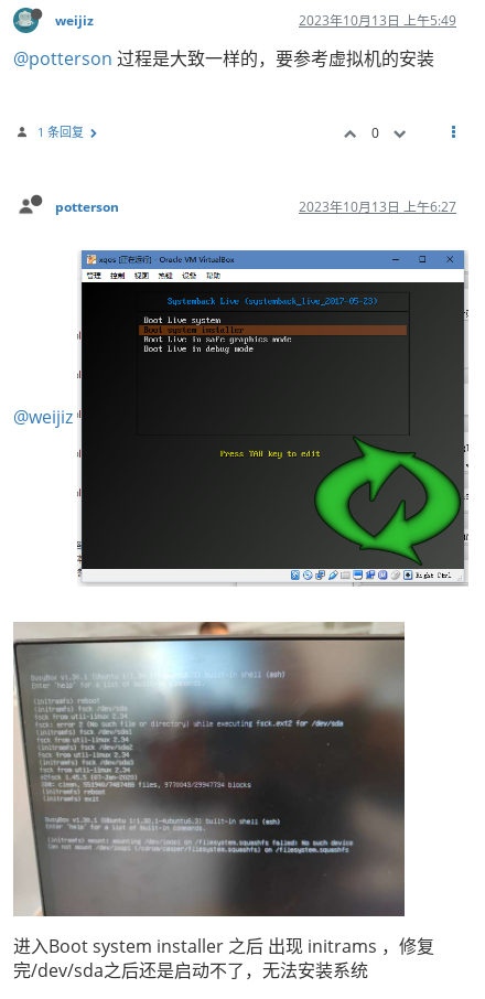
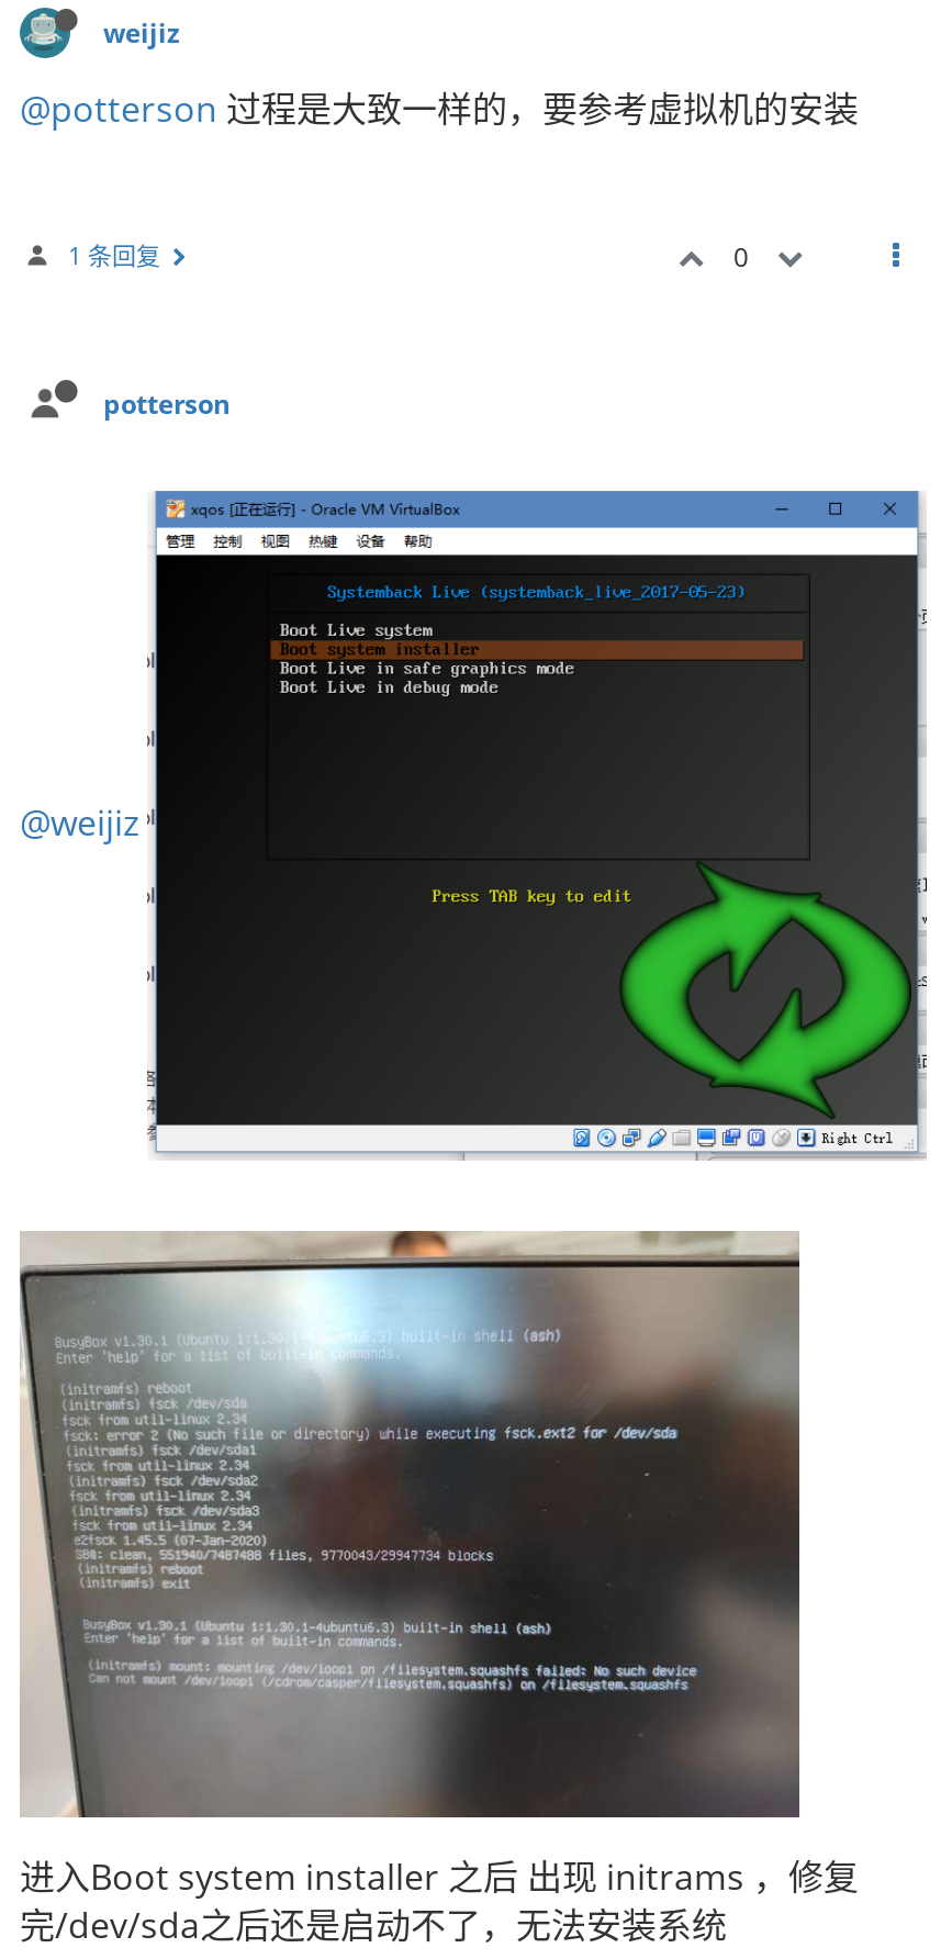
- 2023年10月13日 上午5:49

- 2023年10月13日 上午6:27
